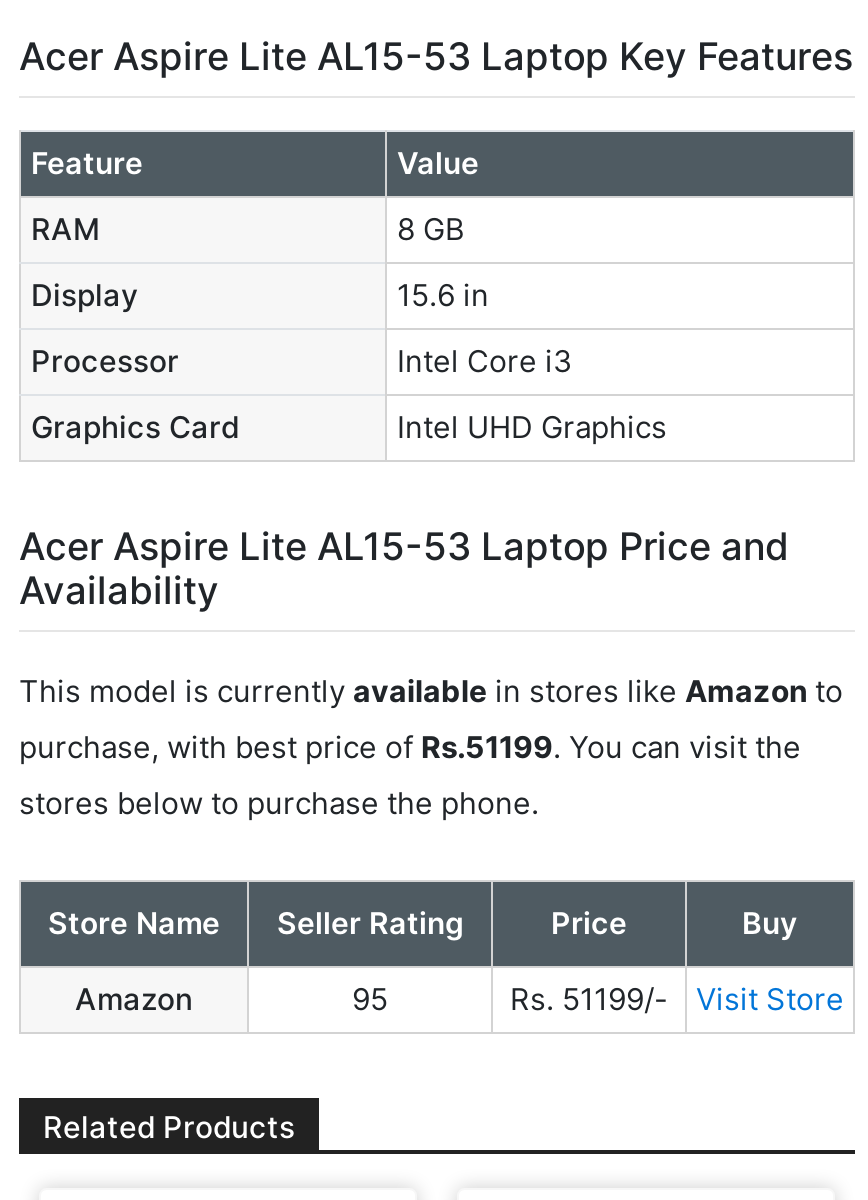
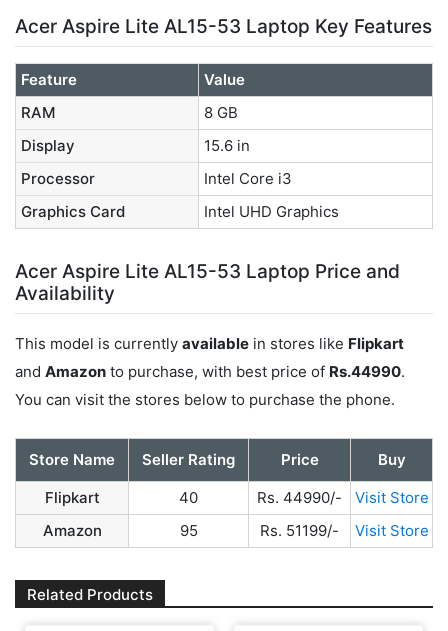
- This model is currently available in stores like Amazon to
+ This model is currently available in stores like Flipkart

- purchase, with best price of Rs.51199. You can visit the
+ and Amazon to purchase, with best price of Rs.44990.

- stores below to purchase the phone.
+ You can visit the stores below to purchase the phone.

+ Flipkart
+ 40
+ Rs. 44990/-
+ Visit Store
